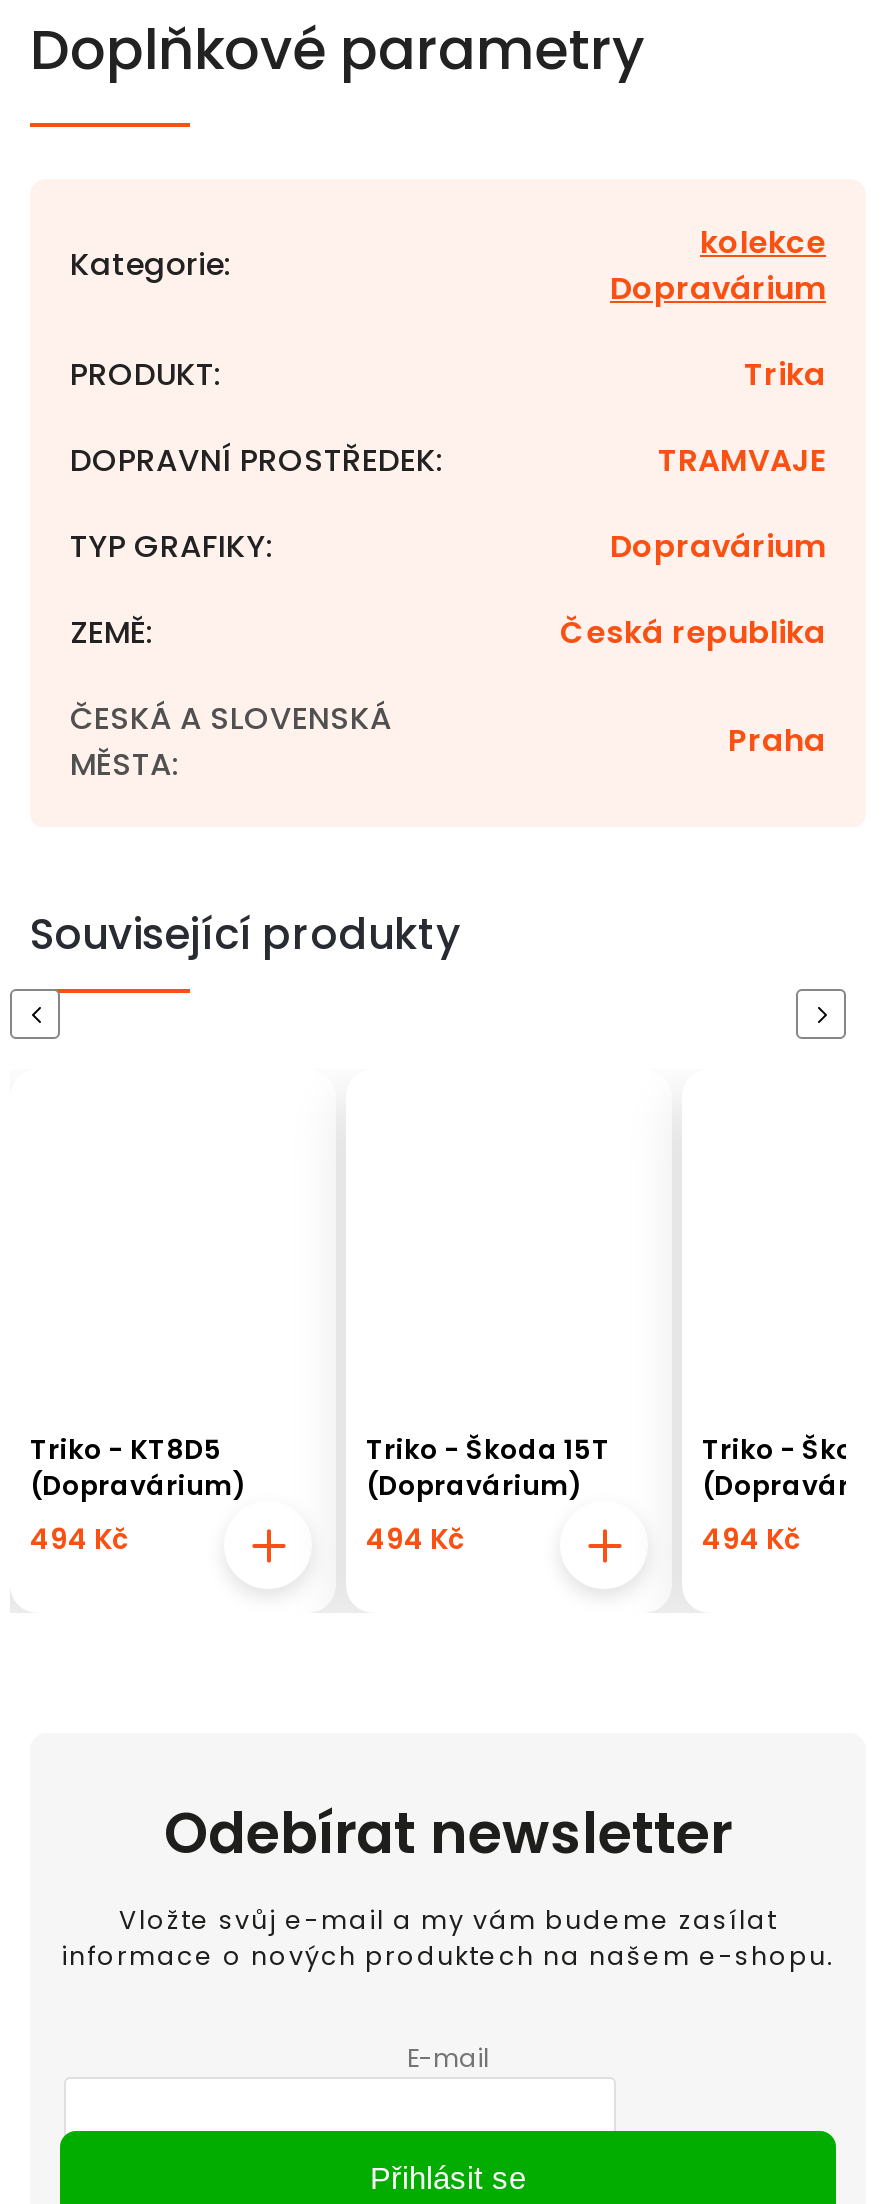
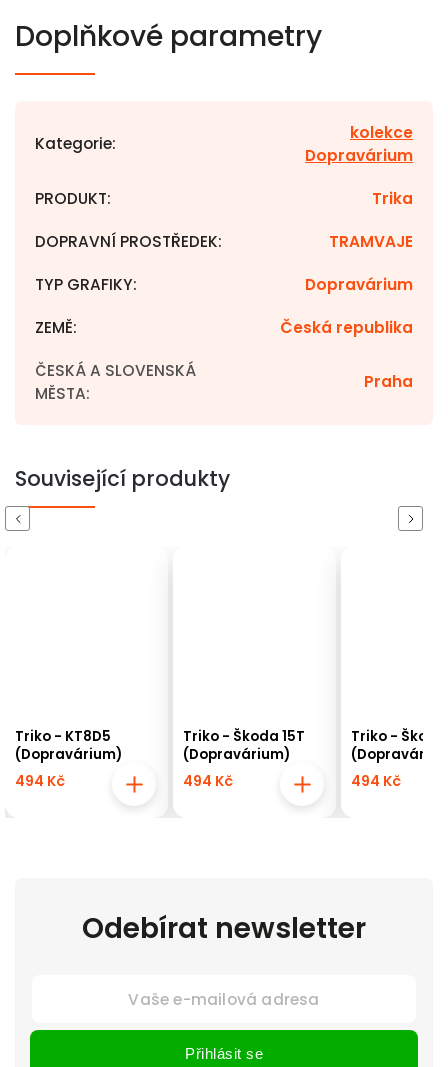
- Vložte svůj e-mail a my vám budeme zasílat
- informace o nových produktech na našem e-shopu.
- E-mail
